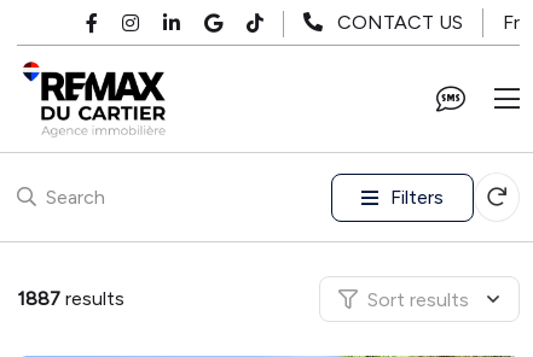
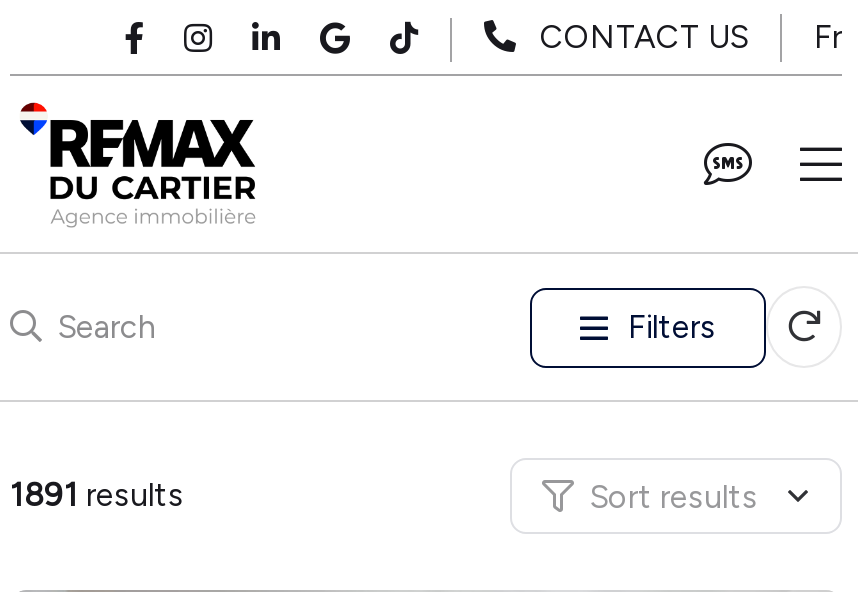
- 1887 results
+ 1891 results
